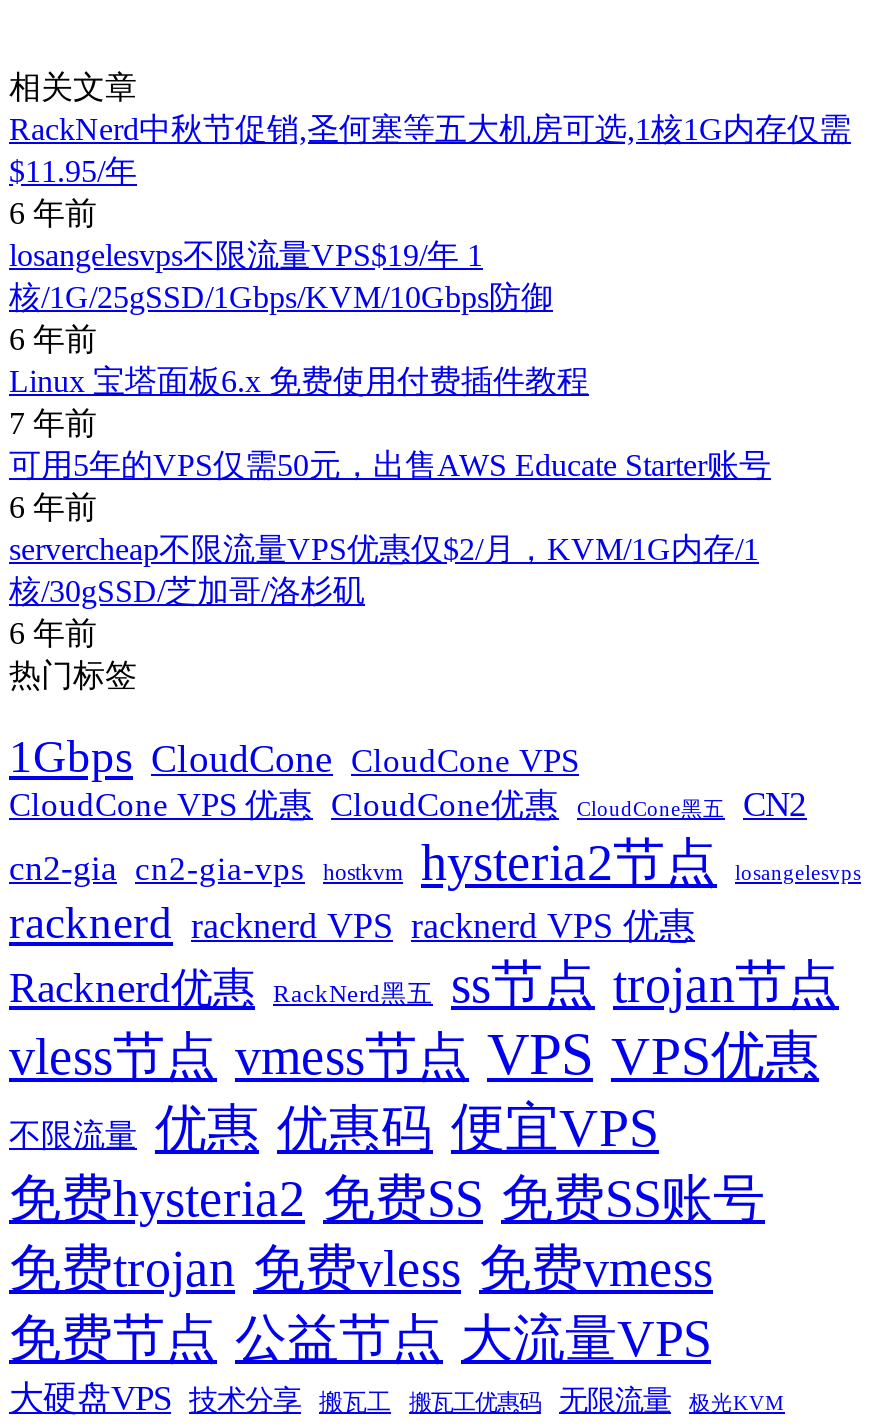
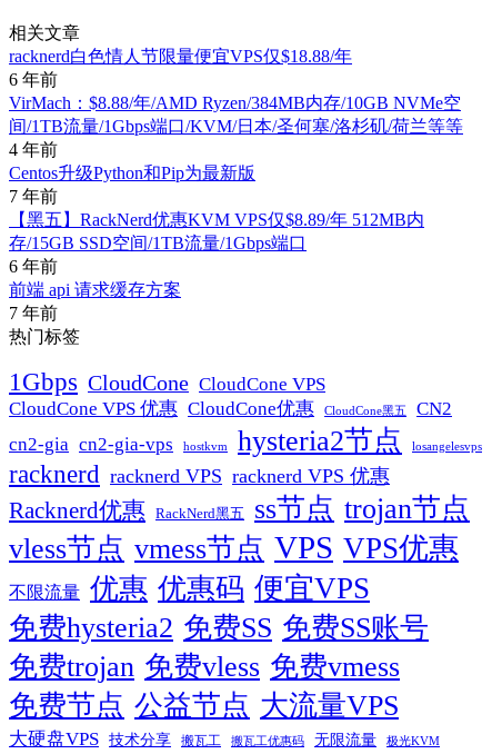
- RackNerd中秋节促销,圣何塞等五大机房可选,1核1G内存仅需
- $11.95/年
+ racknerd白色情人节限量便宜VPS仅$18.88/年

- losangelesvps不限流量VPS$19/年 1
- 核/1G/25gSSD/1Gbps/KVM/10Gbps防御
- 6 年前
- Linux 宝塔面板6.x 免费使用付费插件教程
+ VirMach：$8.88/年/AMD Ryzen/384MB内存/10GB NVMe空
+ 间/1TB流量/1Gbps端口/KVM/日本/圣何塞/洛杉矶/荷兰等等
+ 4 年前
+ Centos升级Python和Pip为最新版

- 可用5年的VPS仅需50元，出售AWS Educate Starter账号
+ 【黑五】RackNerd优惠KVM VPS仅$8.89/年 512MB内
+ 存/15GB SSD空间/1TB流量/1Gbps端口

- servercheap不限流量VPS优惠仅$2/月，KVM/1G内存/1
- 核/30gSSD/芝加哥/洛杉矶
- 6 年前
+ 前端 api 请求缓存方案
+ 7 年前
